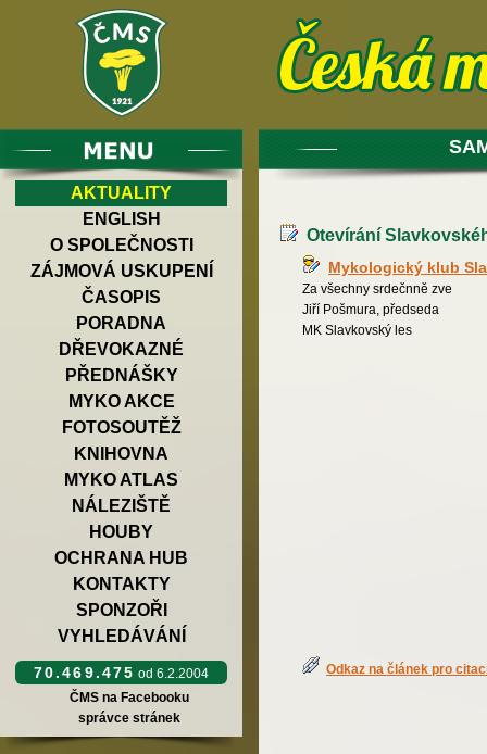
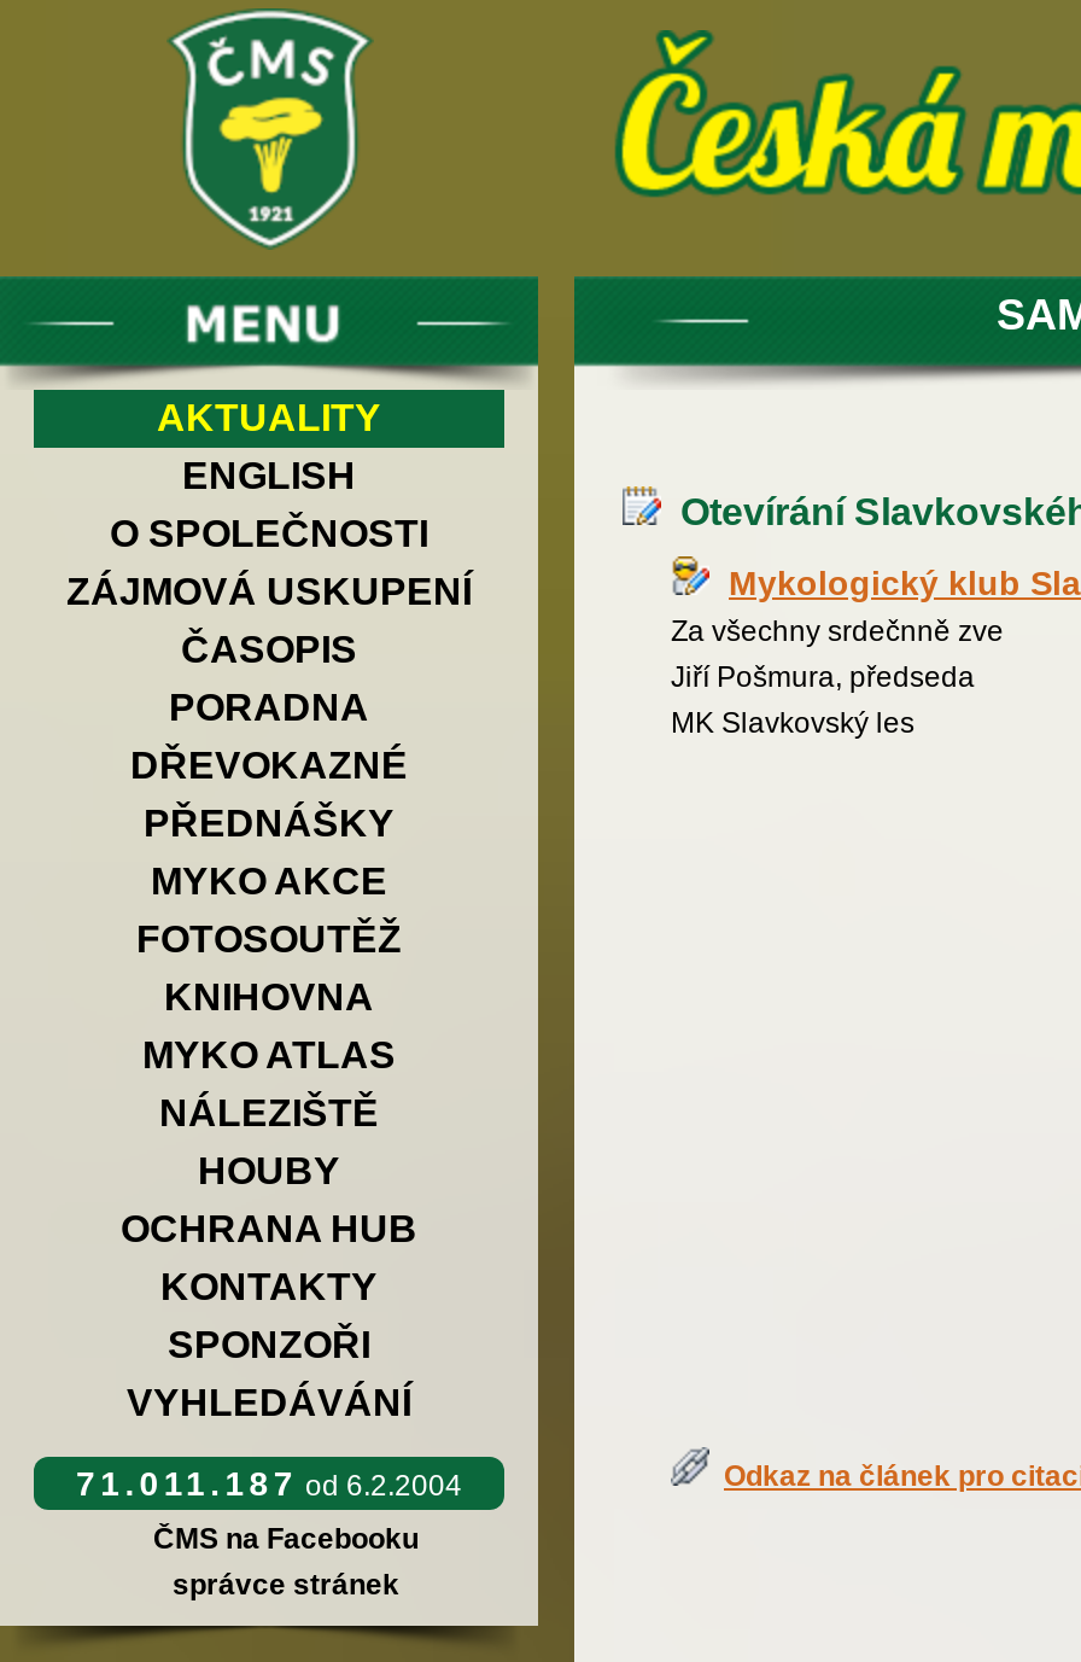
- 70.469.475 od 6.2.2004
+ 71.011.187 od 6.2.2004
